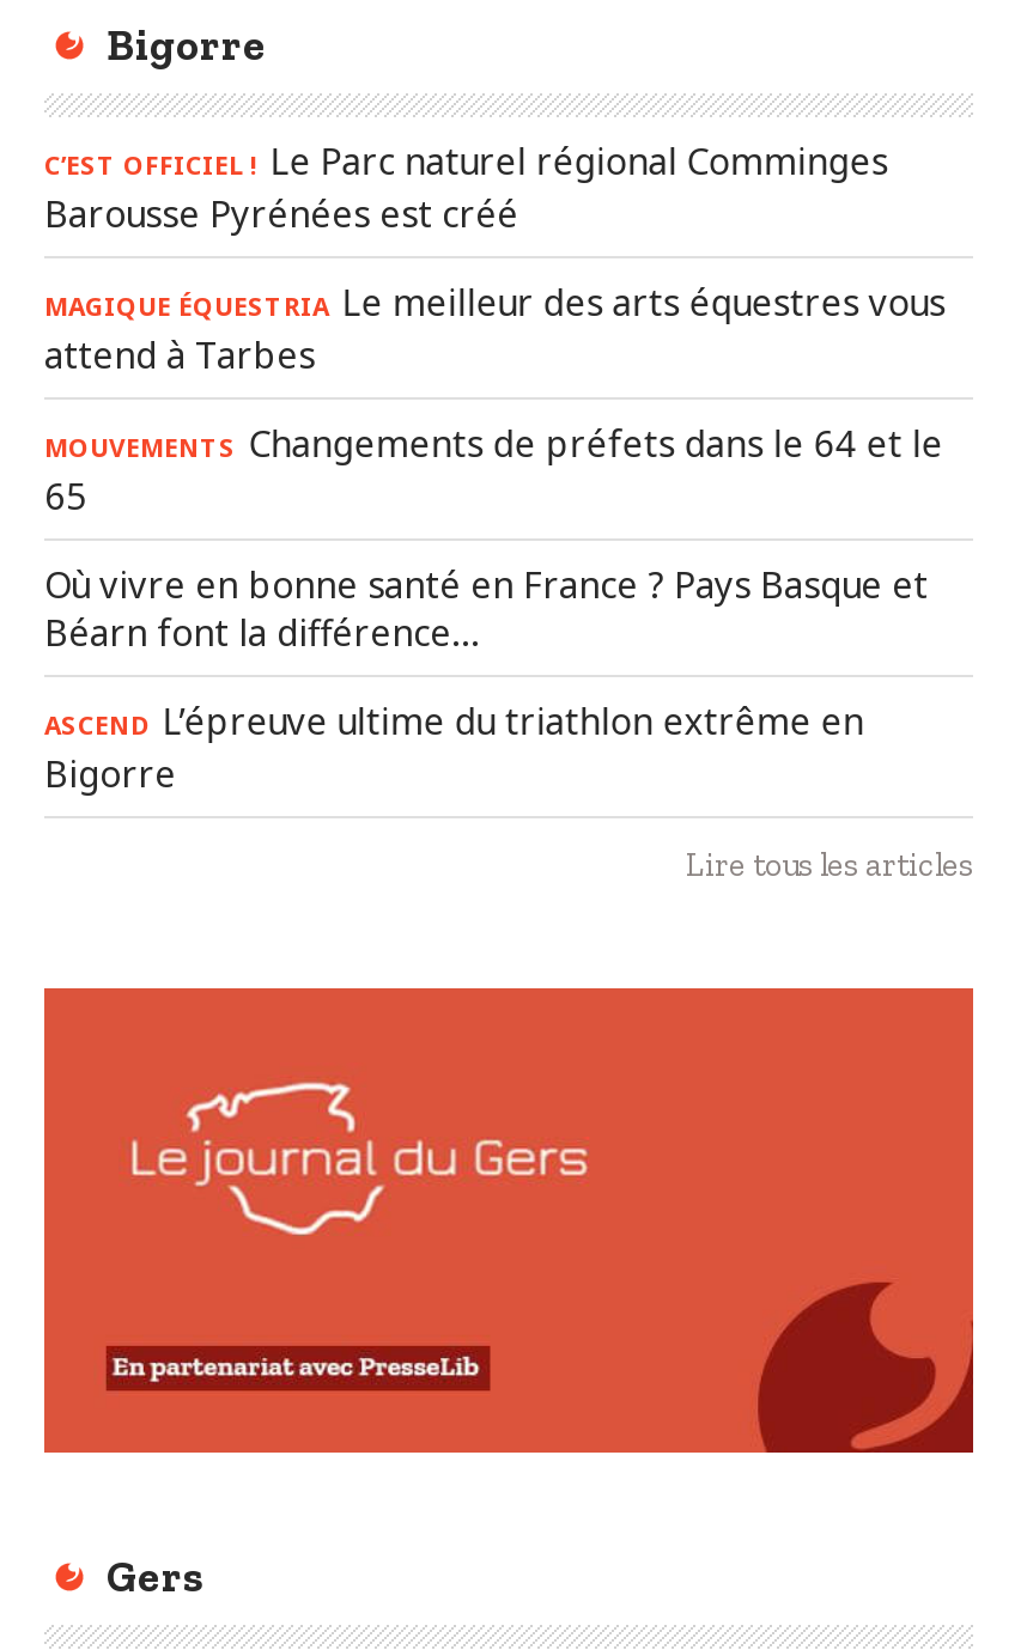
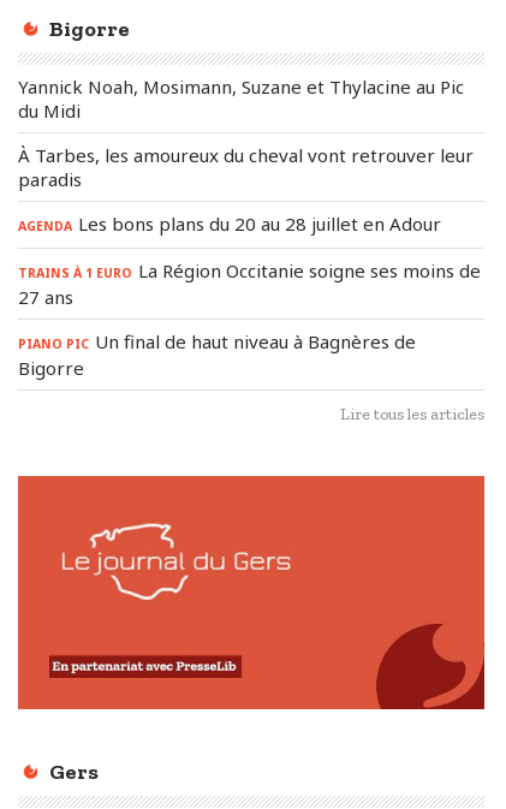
- C’EST OFFICIEL ! Le Parc naturel régional Comminges
- Barousse Pyrénées est créé
+ Yannick Noah, Mosimann, Suzane et Thylacine au Pic
+ du Midi

- MAGIQUE ÉQUESTRIA Le meilleur des arts équestres vous
- attend à Tarbes
+ À Tarbes, les amoureux du cheval vont retrouver leur
+ paradis

- MOUVEMENTS Changements de préfets dans le 64 et le
- 65
+ AGENDA Les bons plans du 20 au 28 juillet en Adour

- Où vivre en bonne santé en France ? Pays Basque et
- Béarn font la différence…
+ TRAINS À 1 EURO La Région Occitanie soigne ses moins de
+ 27 ans

- ASCEND L’épreuve ultime du triathlon extrême en
+ PIANO PIC Un final de haut niveau à Bagnères de
